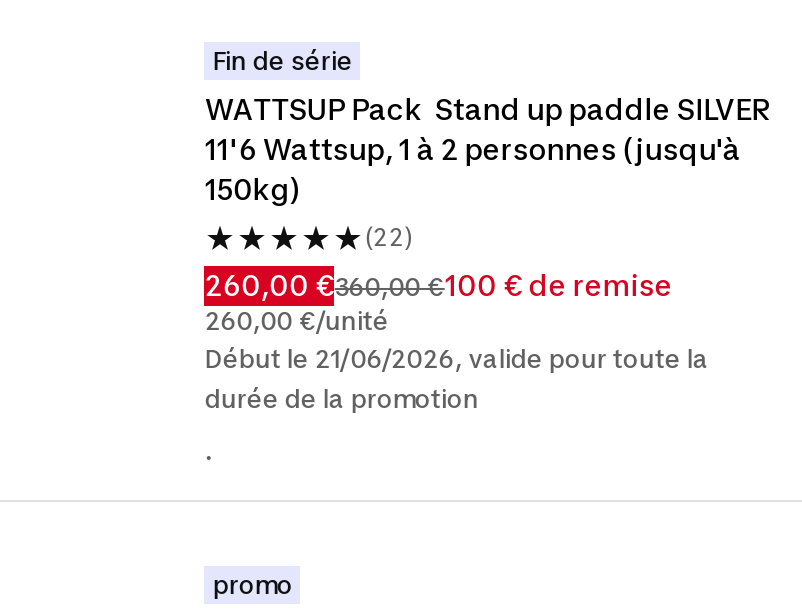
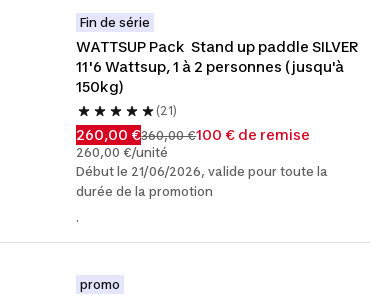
- (22)
+ (21)
